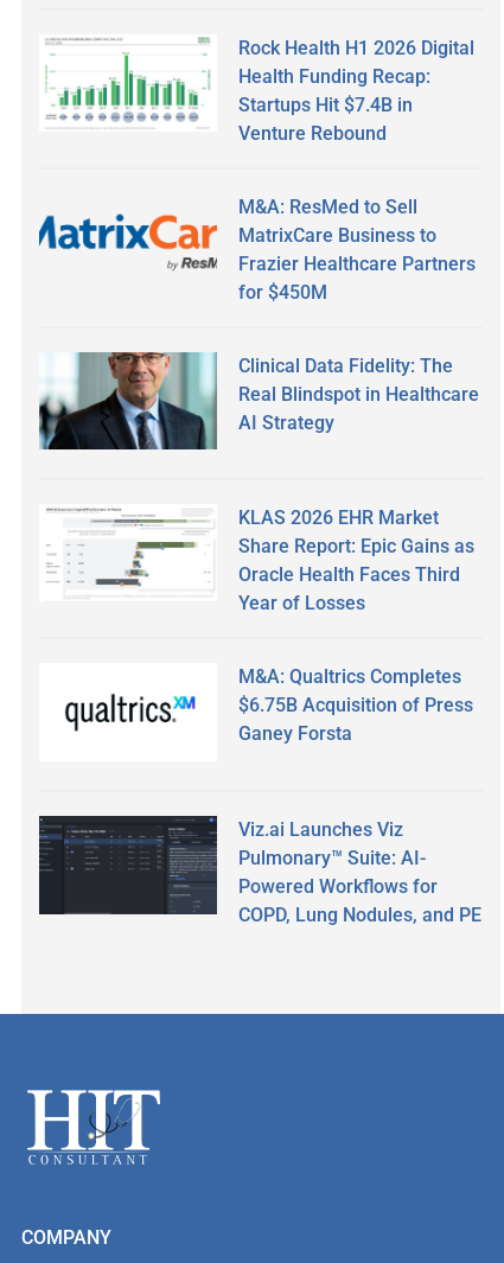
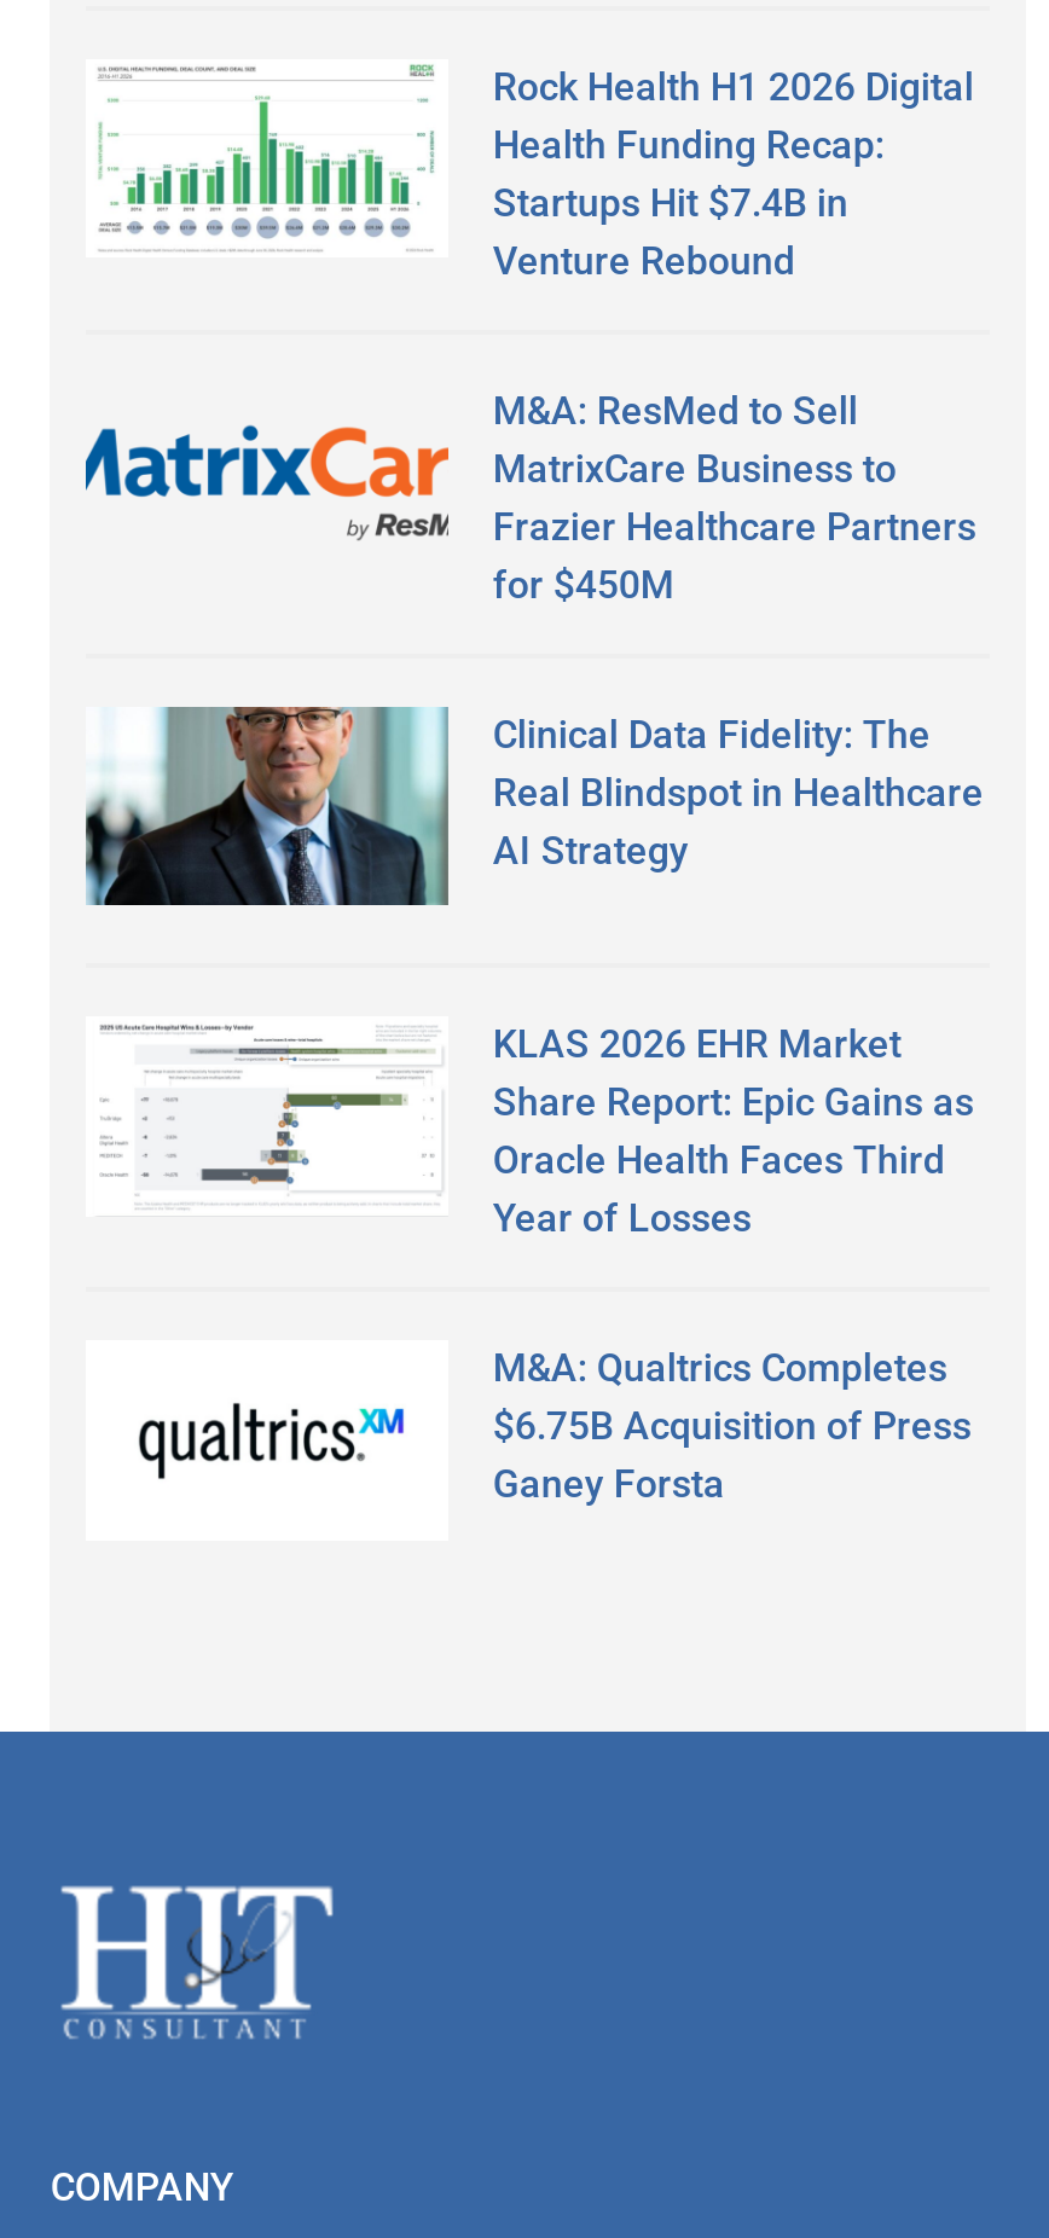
- [image]
- Viz.ai Launches Viz
- Pulmonary™ Suite: AI-
- Powered Workflows for
- COPD, Lung Nodules, and PE
